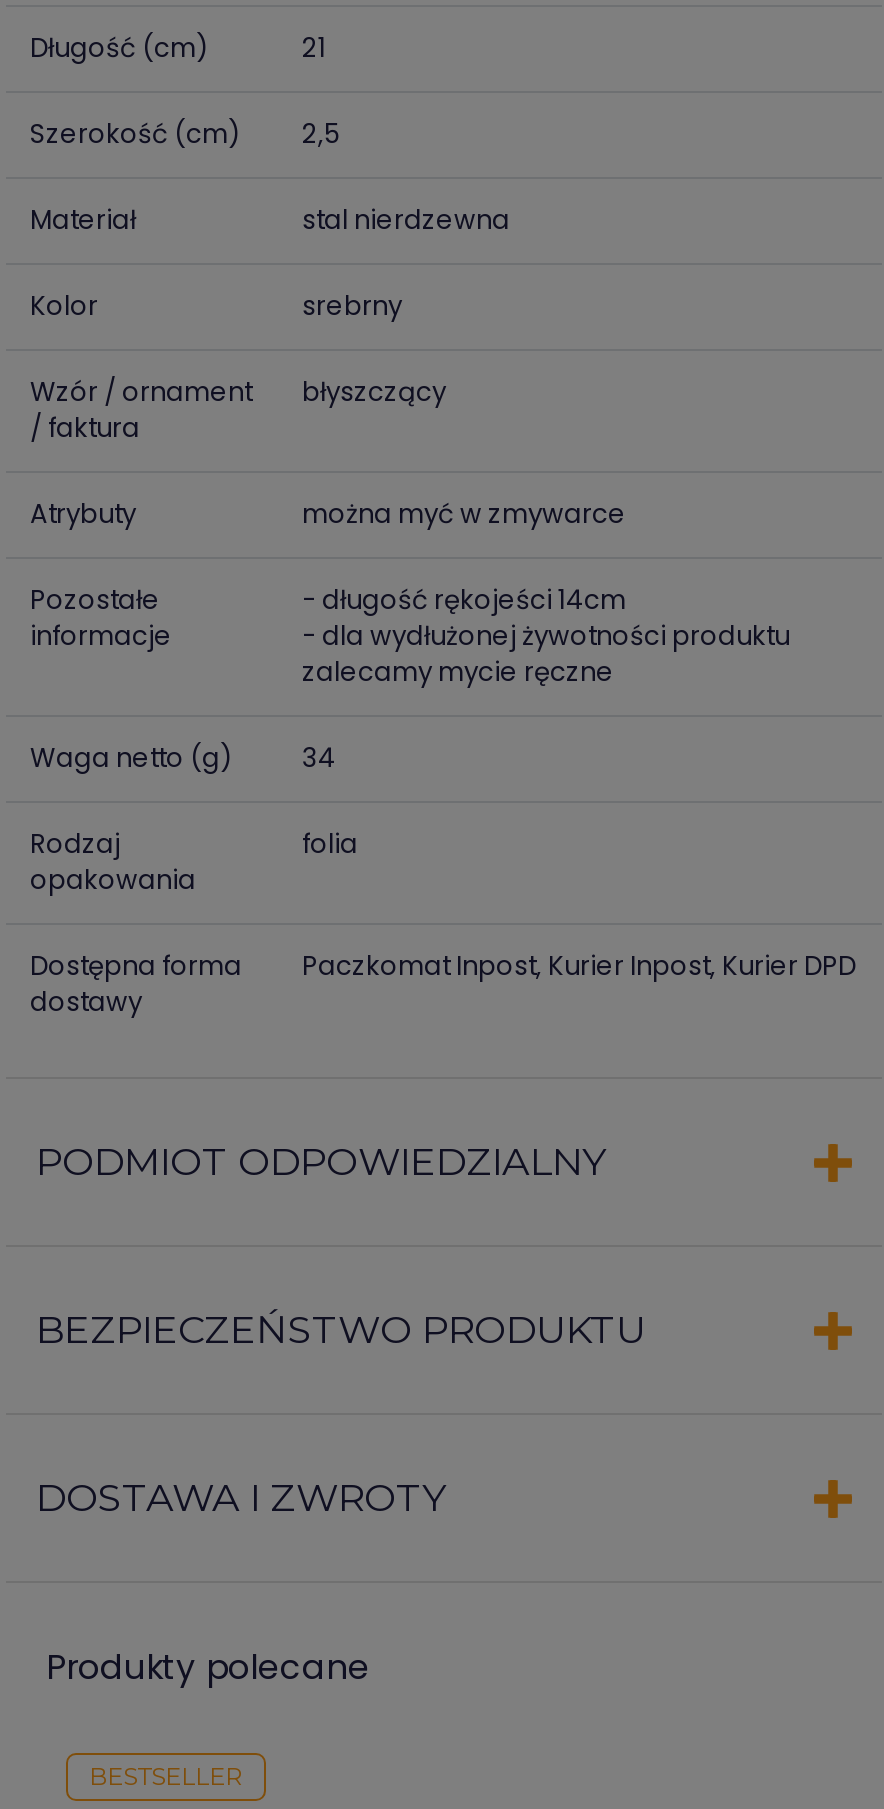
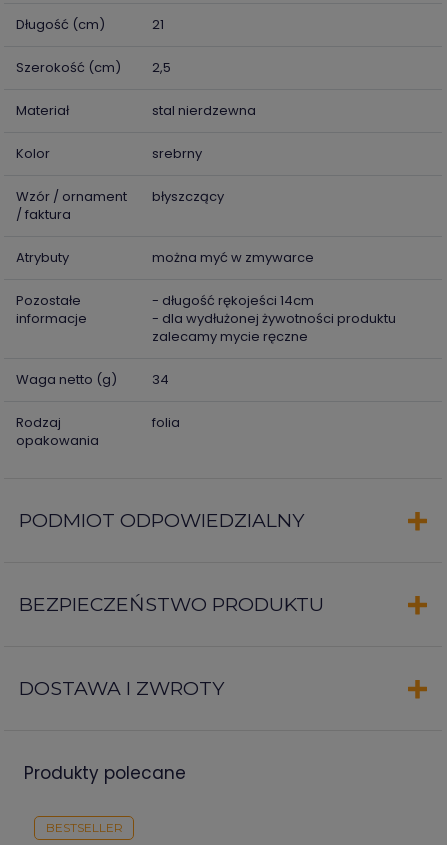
- Dostępna forma
- dostawy

- Paczkomat Inpost, Kurier Inpost, Kurier DPD
